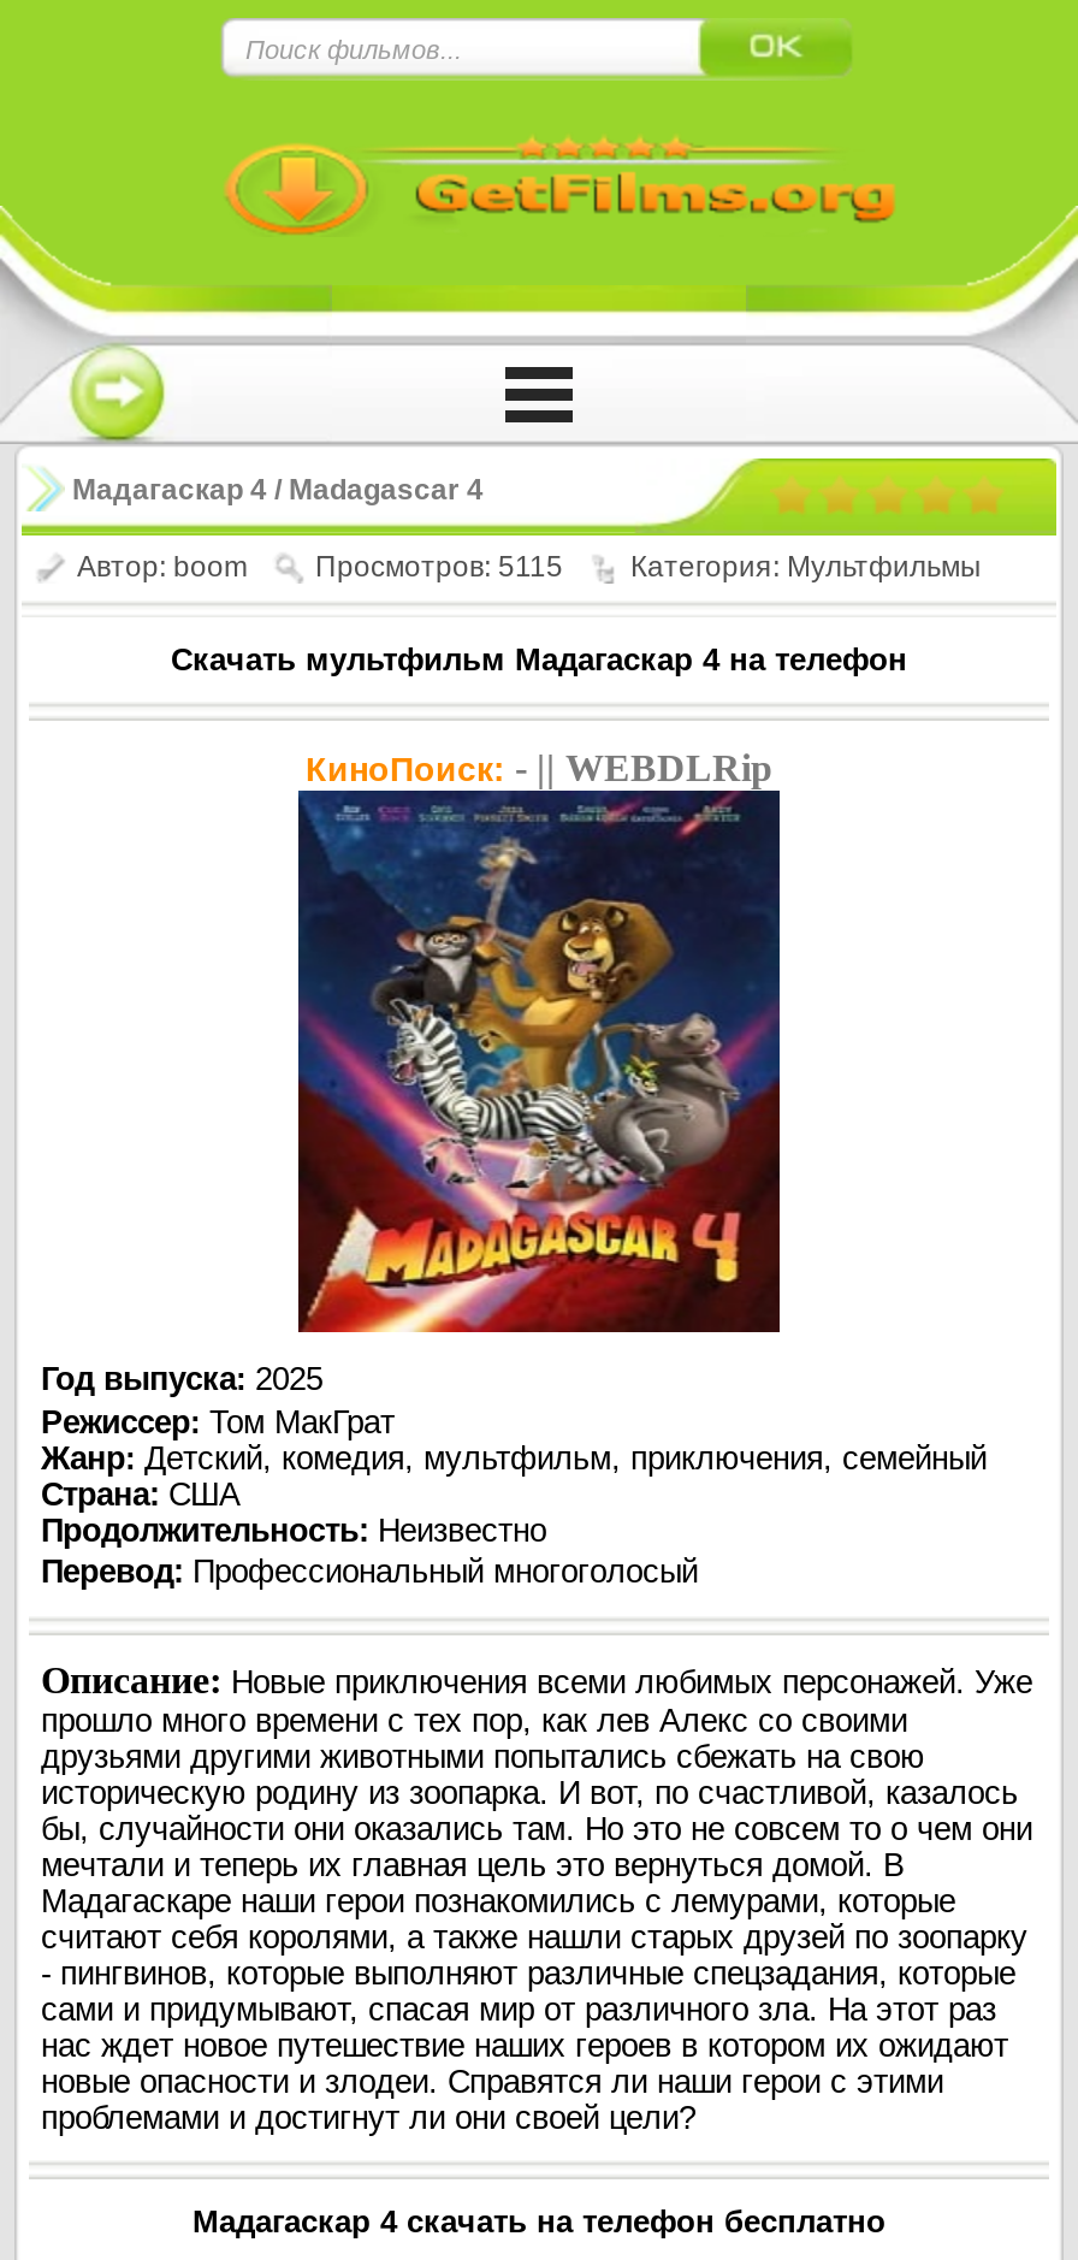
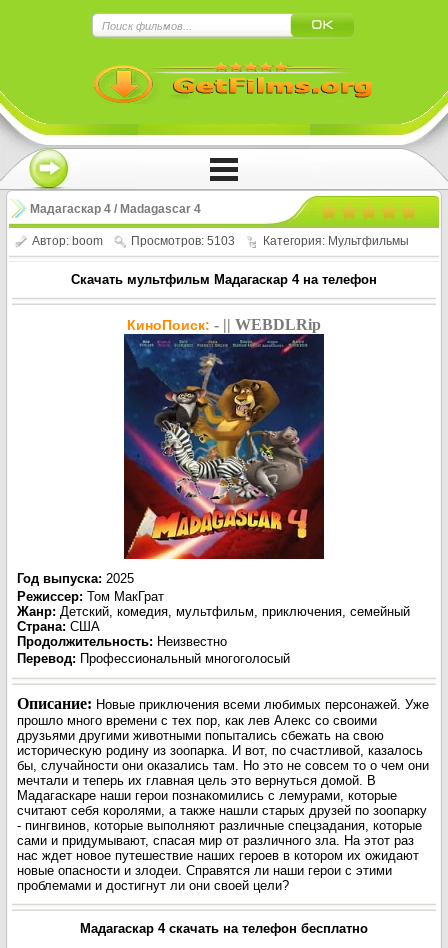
- Просмотров: 5115
+ Просмотров: 5103
